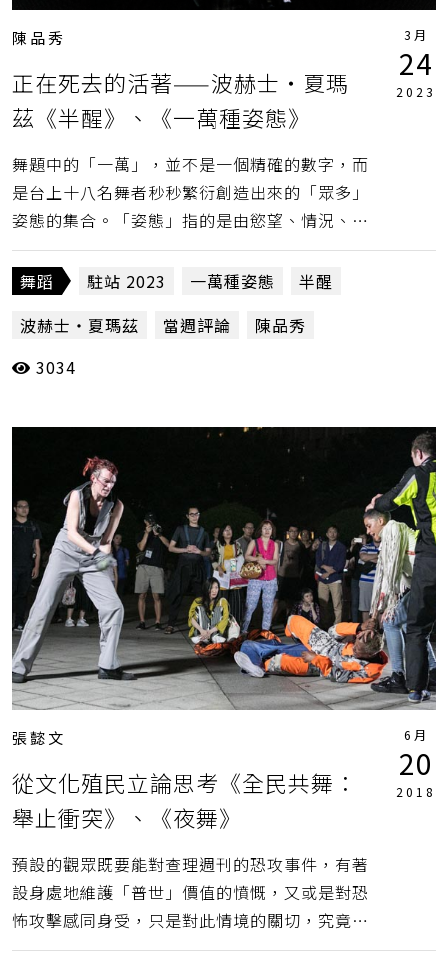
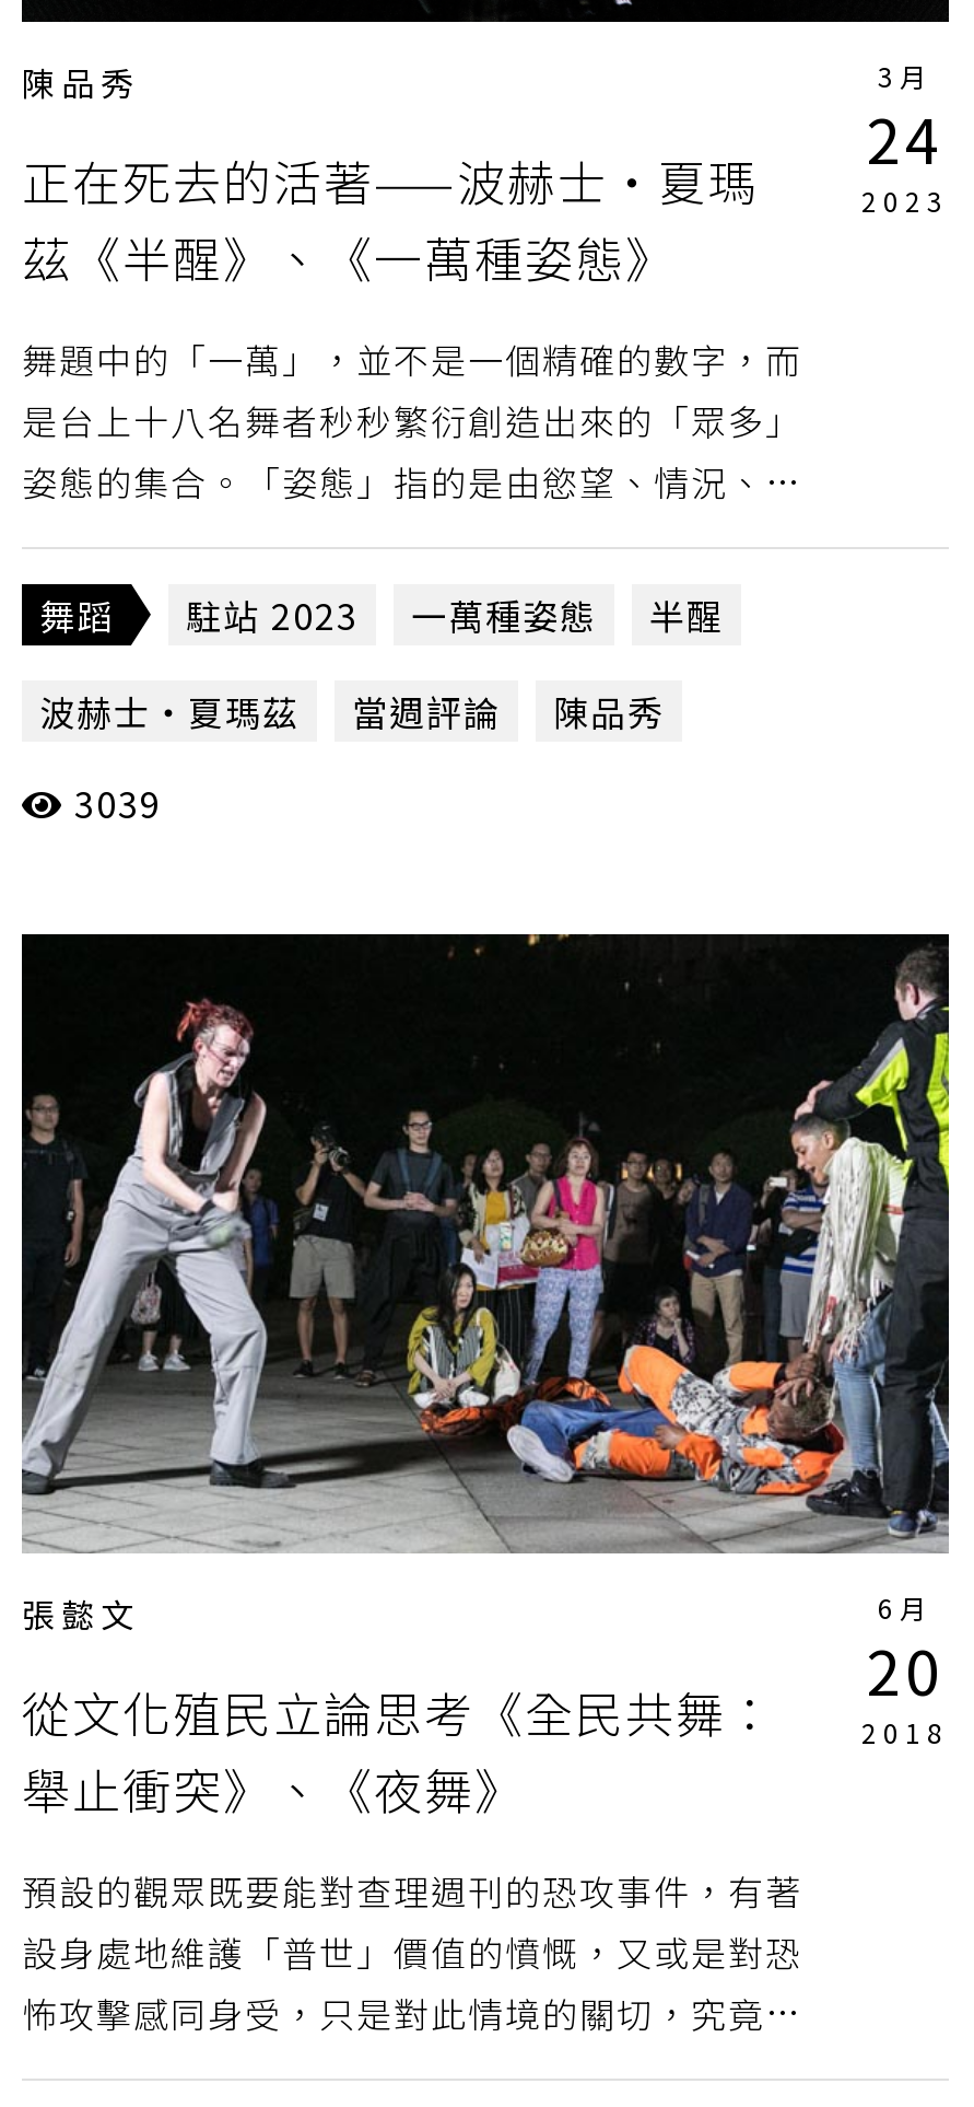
- 3034
+ 3039
